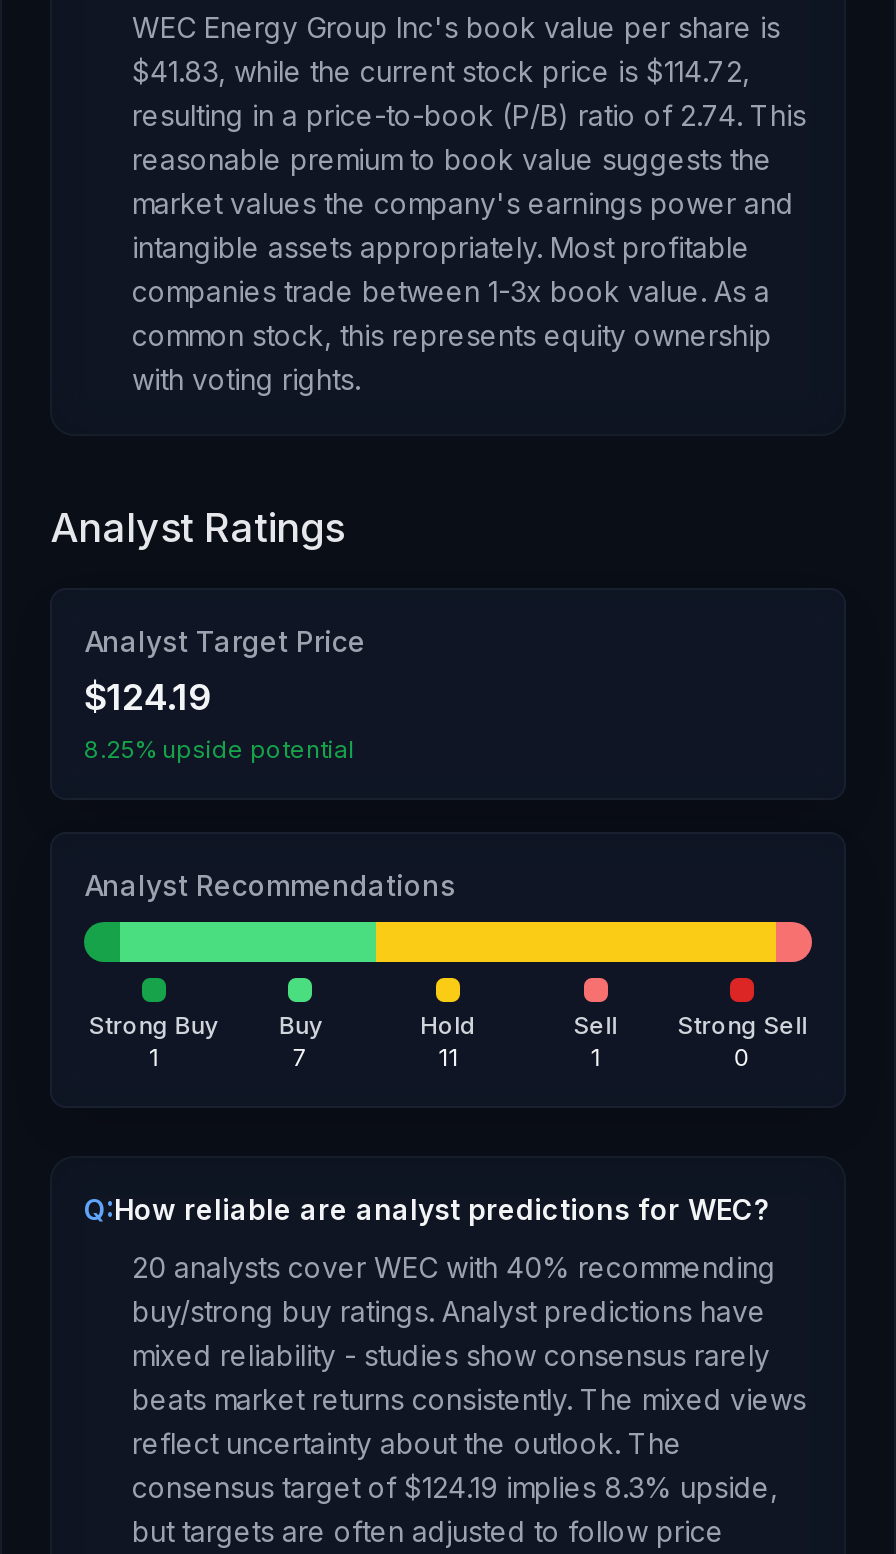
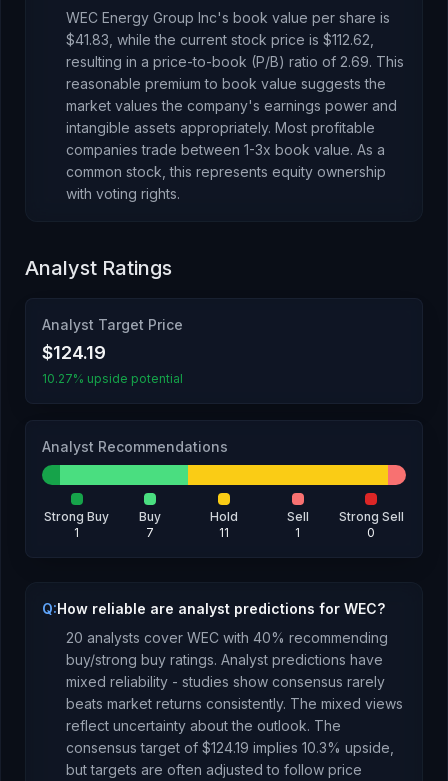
- $41.83, while the current stock price is $114.72,
+ $41.83, while the current stock price is $112.62,

- resulting in a price-to-book (P/B) ratio of 2.74. This
+ resulting in a price-to-book (P/B) ratio of 2.69. This

- 8.25% upside potential
+ 10.27% upside potential

- consensus target of $124.19 implies 8.3% upside,
+ consensus target of $124.19 implies 10.3% upside,
